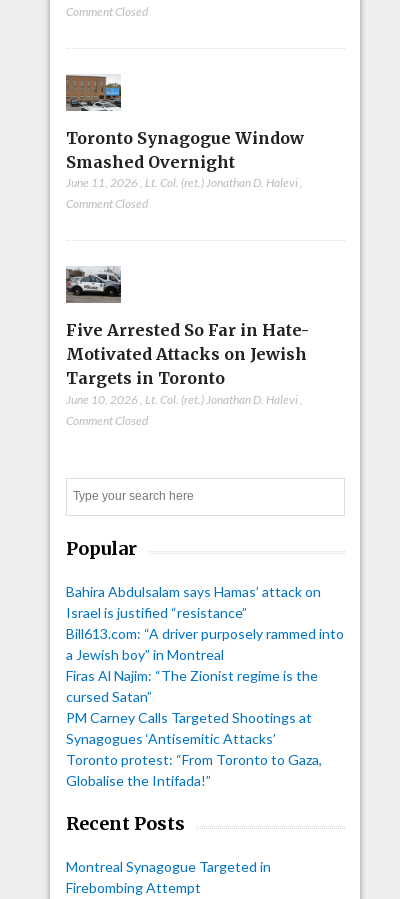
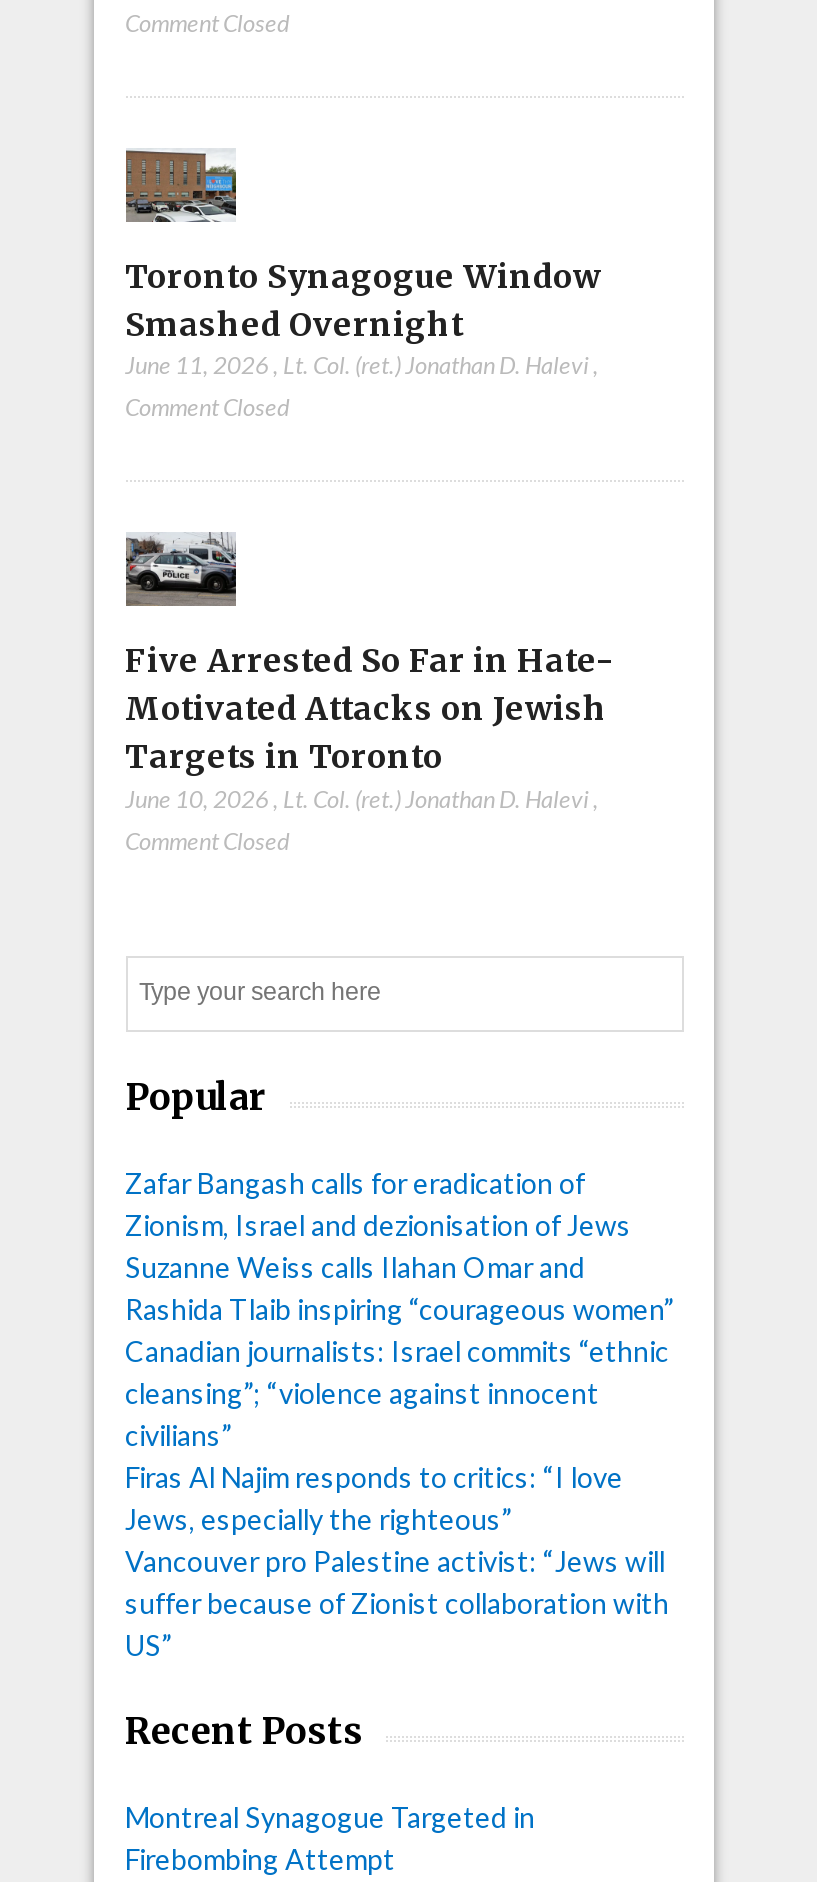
- Bahira Abdulsalam says Hamas’ attack on
- Israel is justified “resistance”
- Bill613.com: “A driver purposely rammed into
- a Jewish boy” in Montreal
- Firas Al Najim: “The Zionist regime is the
- cursed Satan”
- PM Carney Calls Targeted Shootings at
- Synagogues ‘Antisemitic Attacks’
- Toronto protest: “From Toronto to Gaza,
- Globalise the Intifada!”
+ Zafar Bangash calls for eradication of
+ Zionism, Israel and dezionisation of Jews
+ Suzanne Weiss calls Ilahan Omar and
+ Rashida Tlaib inspiring “courageous women”
+ Canadian journalists: Israel commits “ethnic
+ cleansing”; “violence against innocent
+ civilians”
+ Firas Al Najim responds to critics: “I love
+ Jews, especially the righteous”
+ Vancouver pro Palestine activist: “Jews will
+ suffer because of Zionist collaboration with
+ US”
